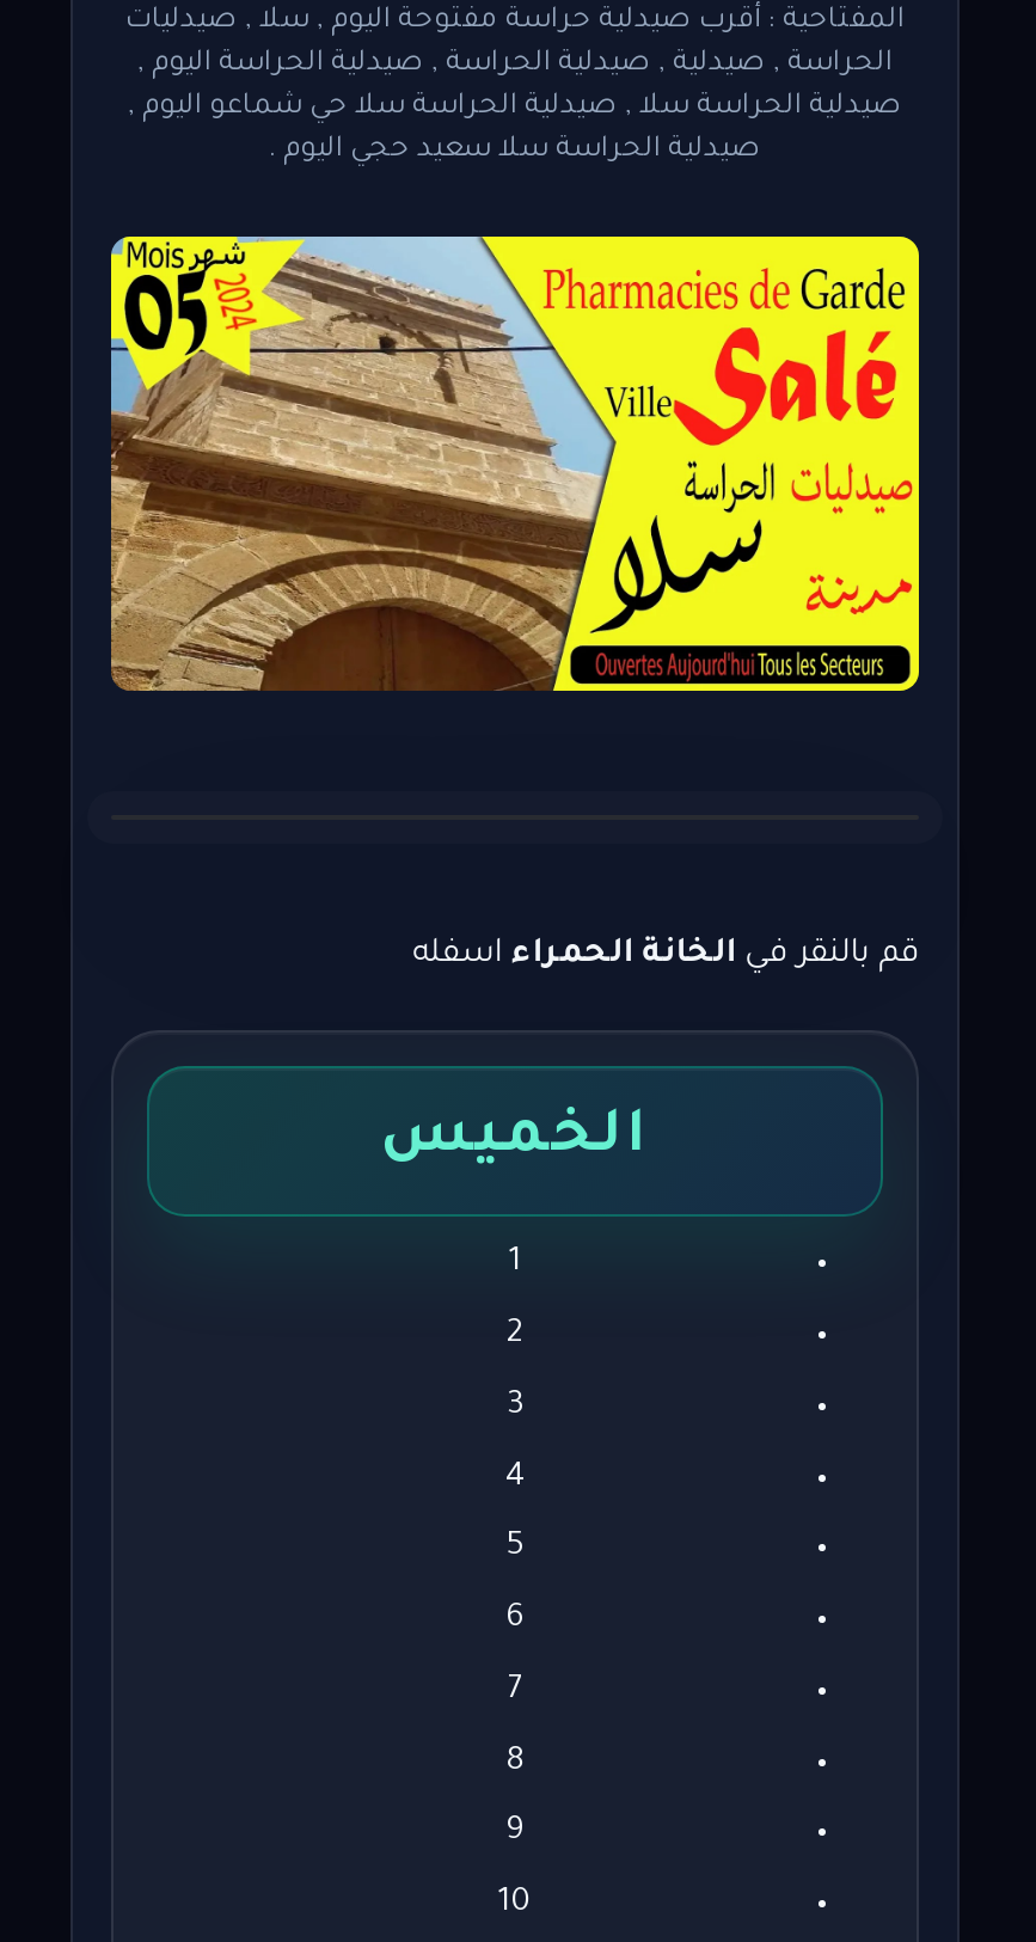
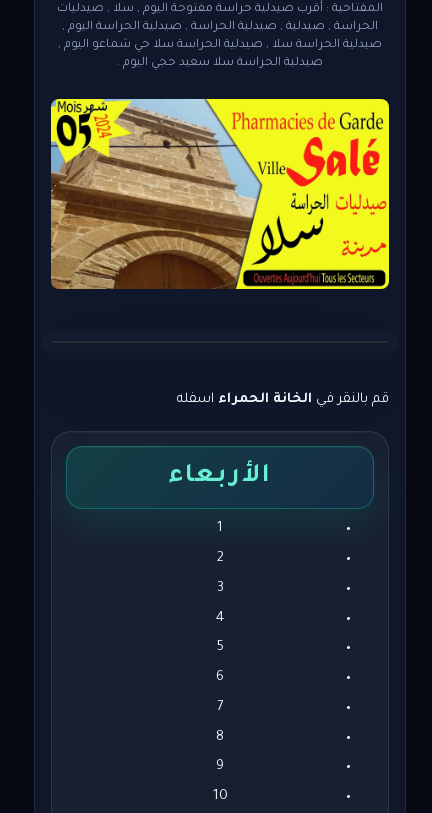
- الخميس
+ الأربعاء
